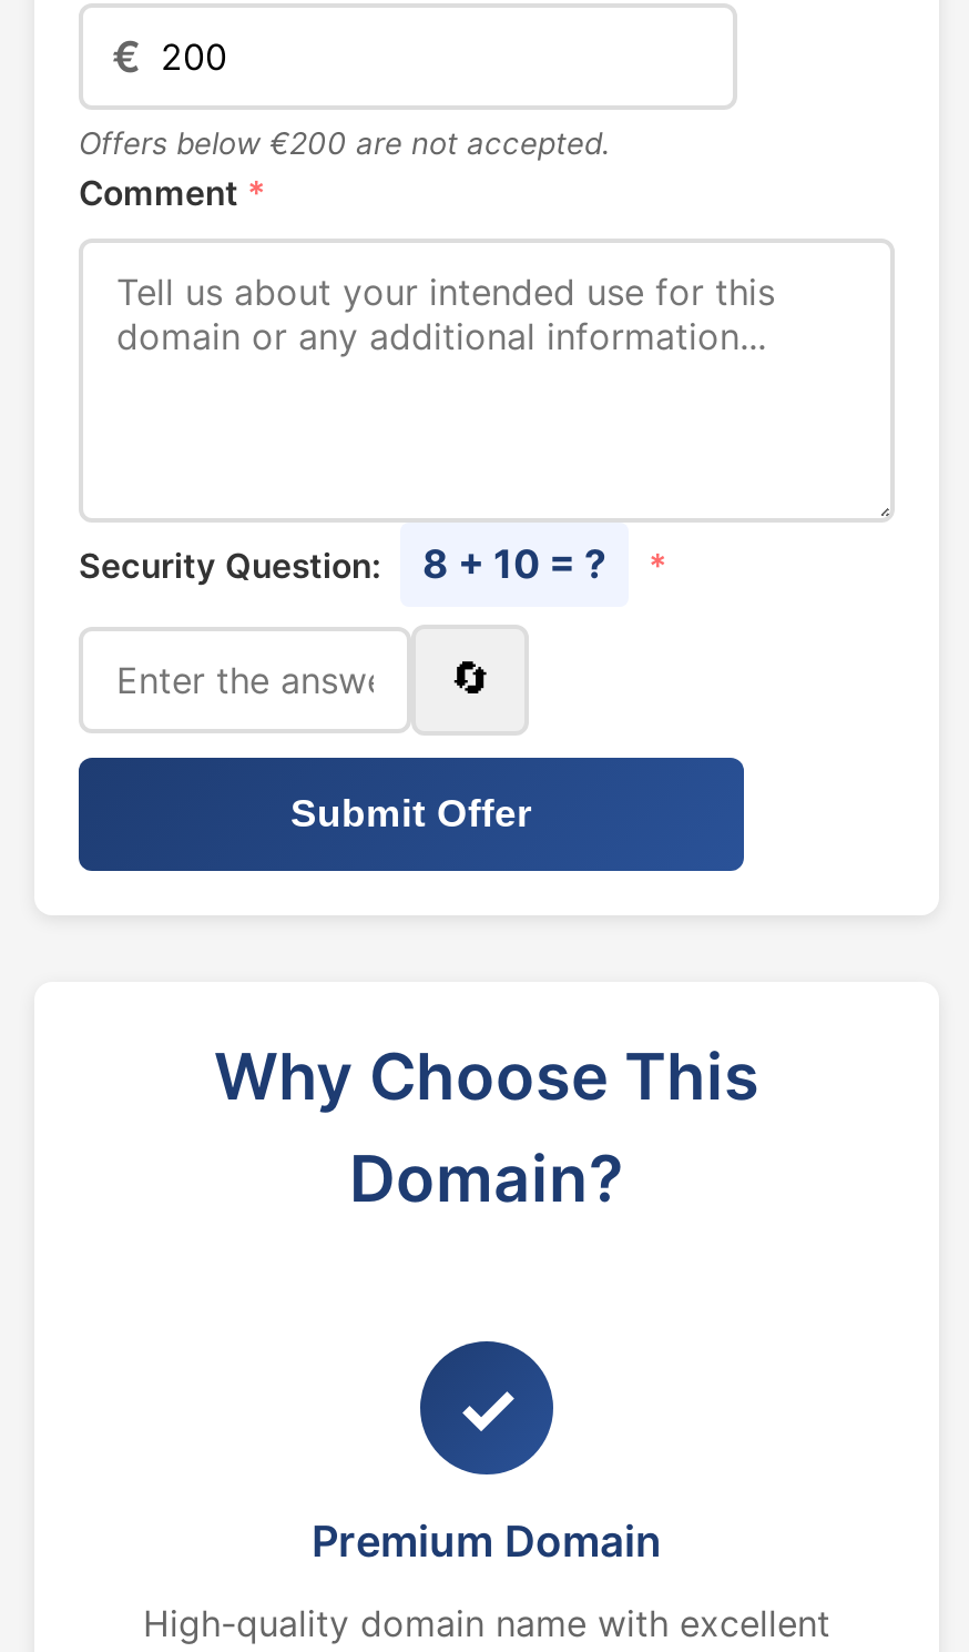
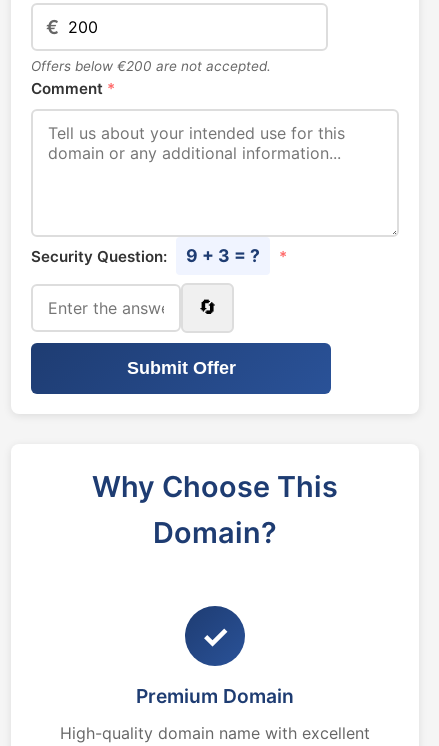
- 8 + 10 = ?
+ 9 + 3 = ?
